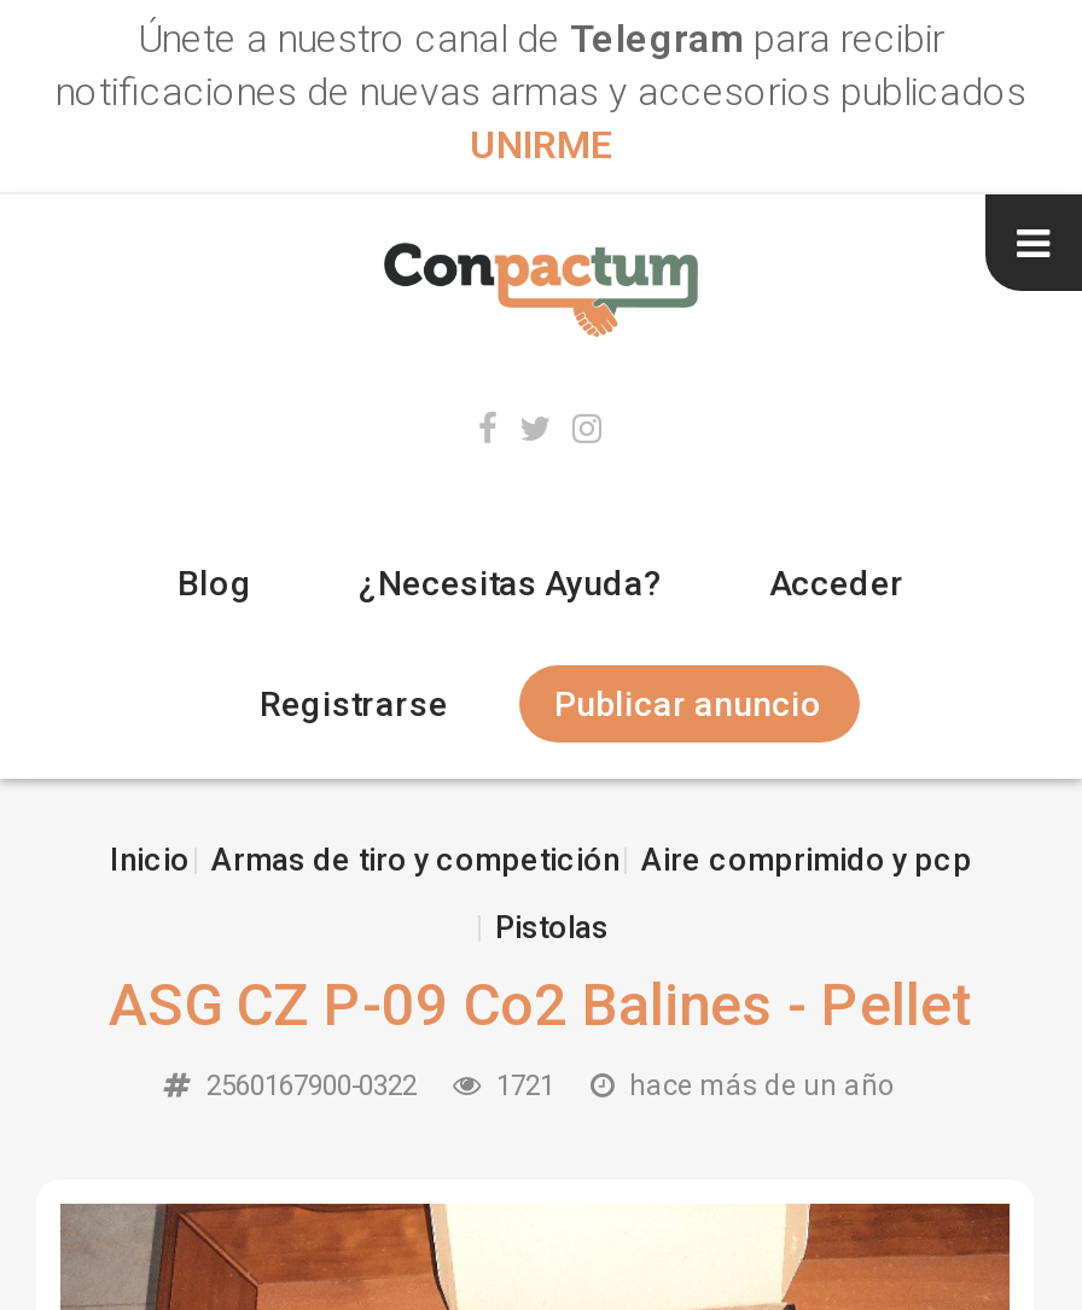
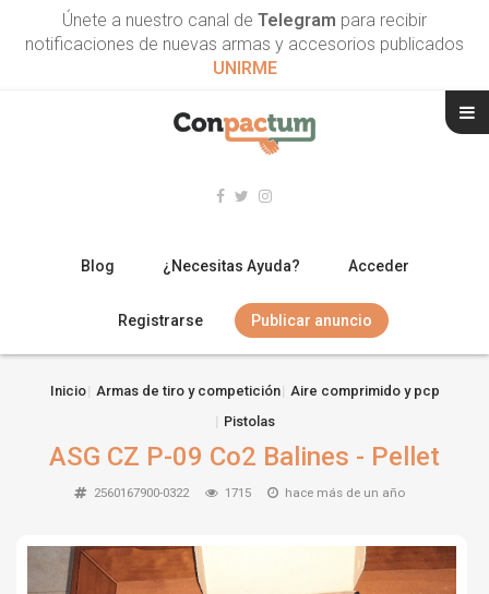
- 1721
+ 1715
